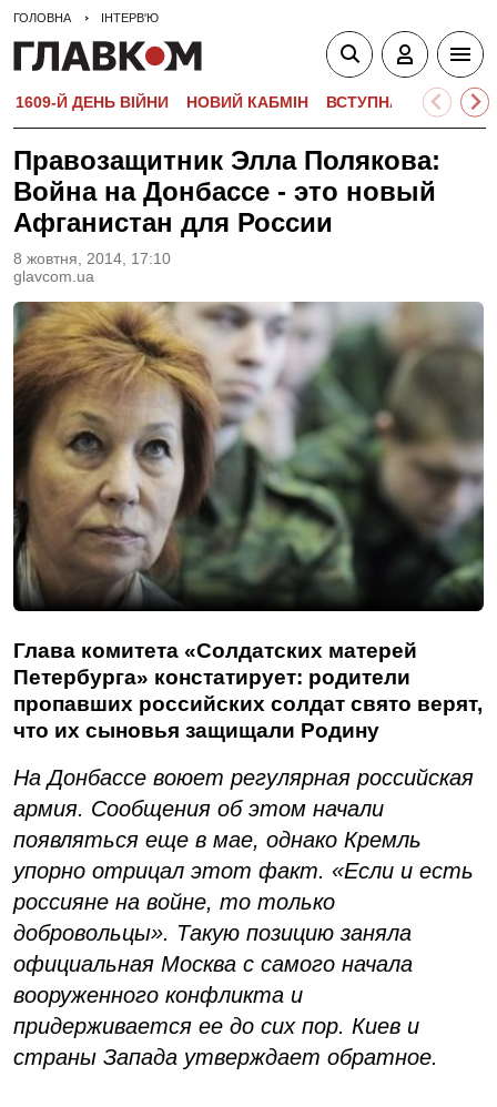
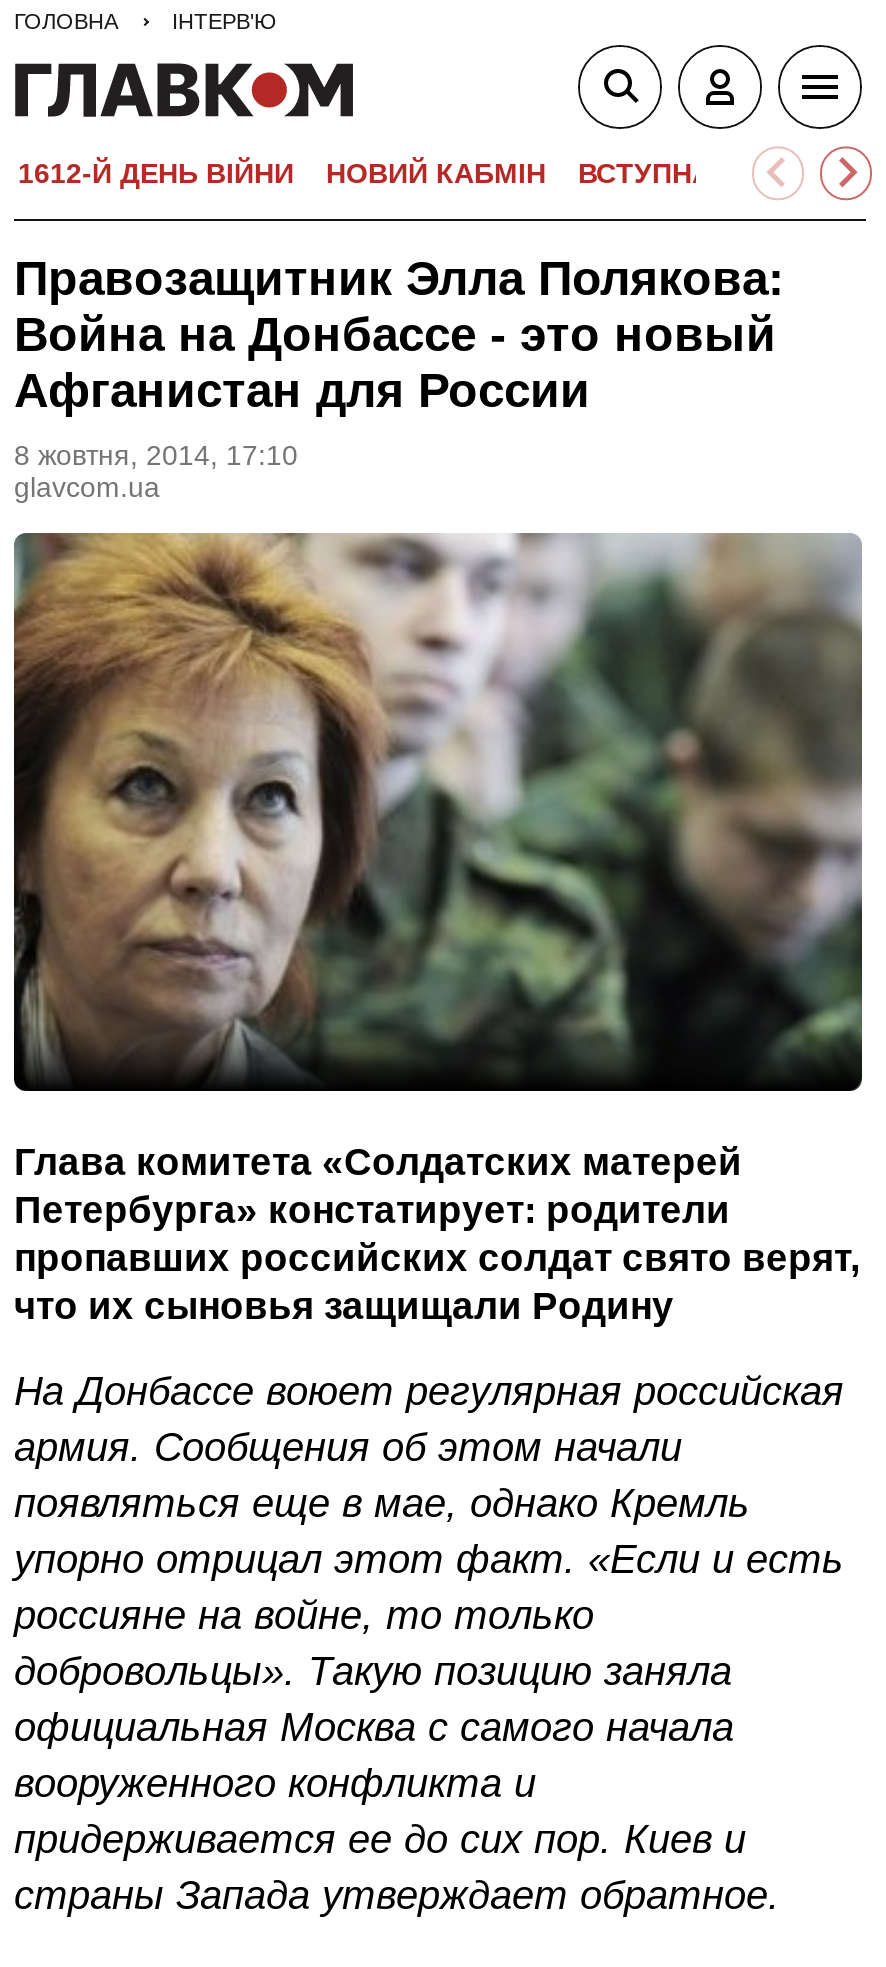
- 1609-Й ДЕНЬ ВІЙНИ
+ 1612-Й ДЕНЬ ВІЙНИ
